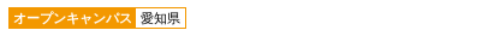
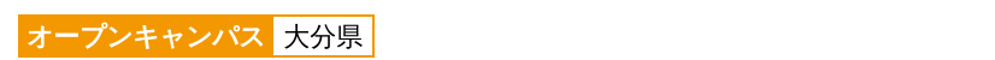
- 愛知県
+ 大分県
